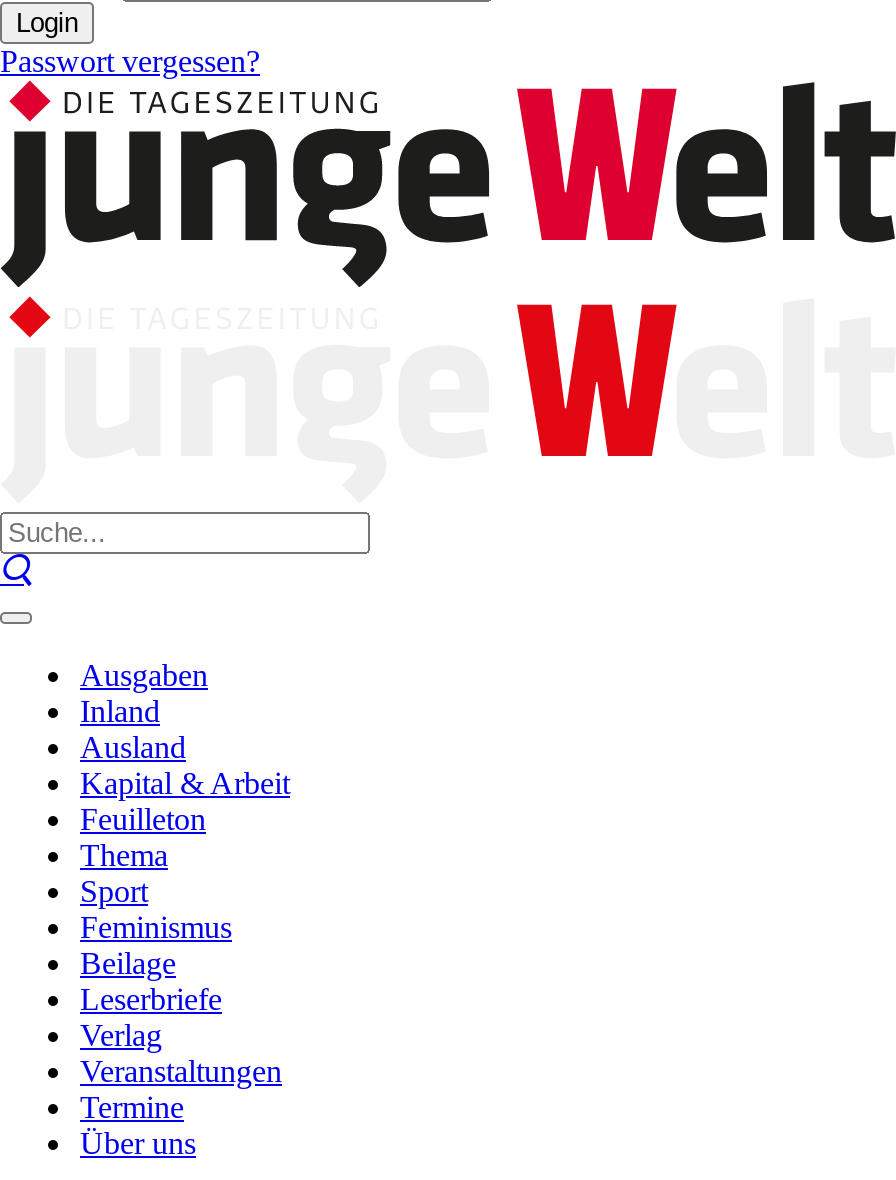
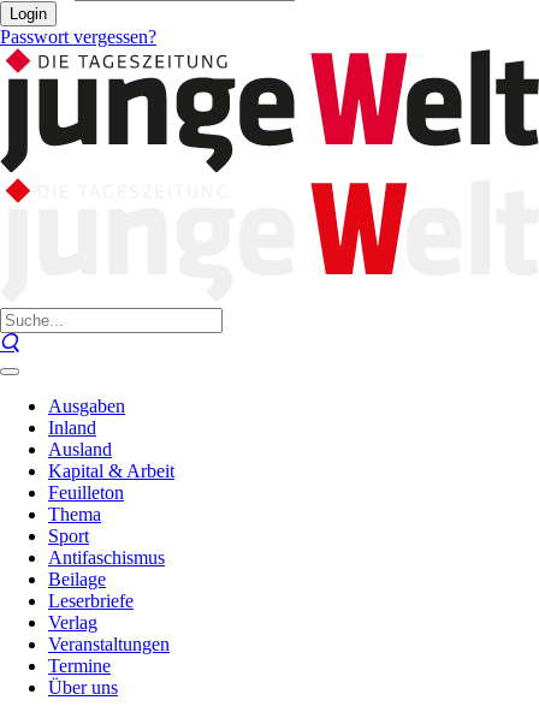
- Feminismus
+ Antifaschismus
